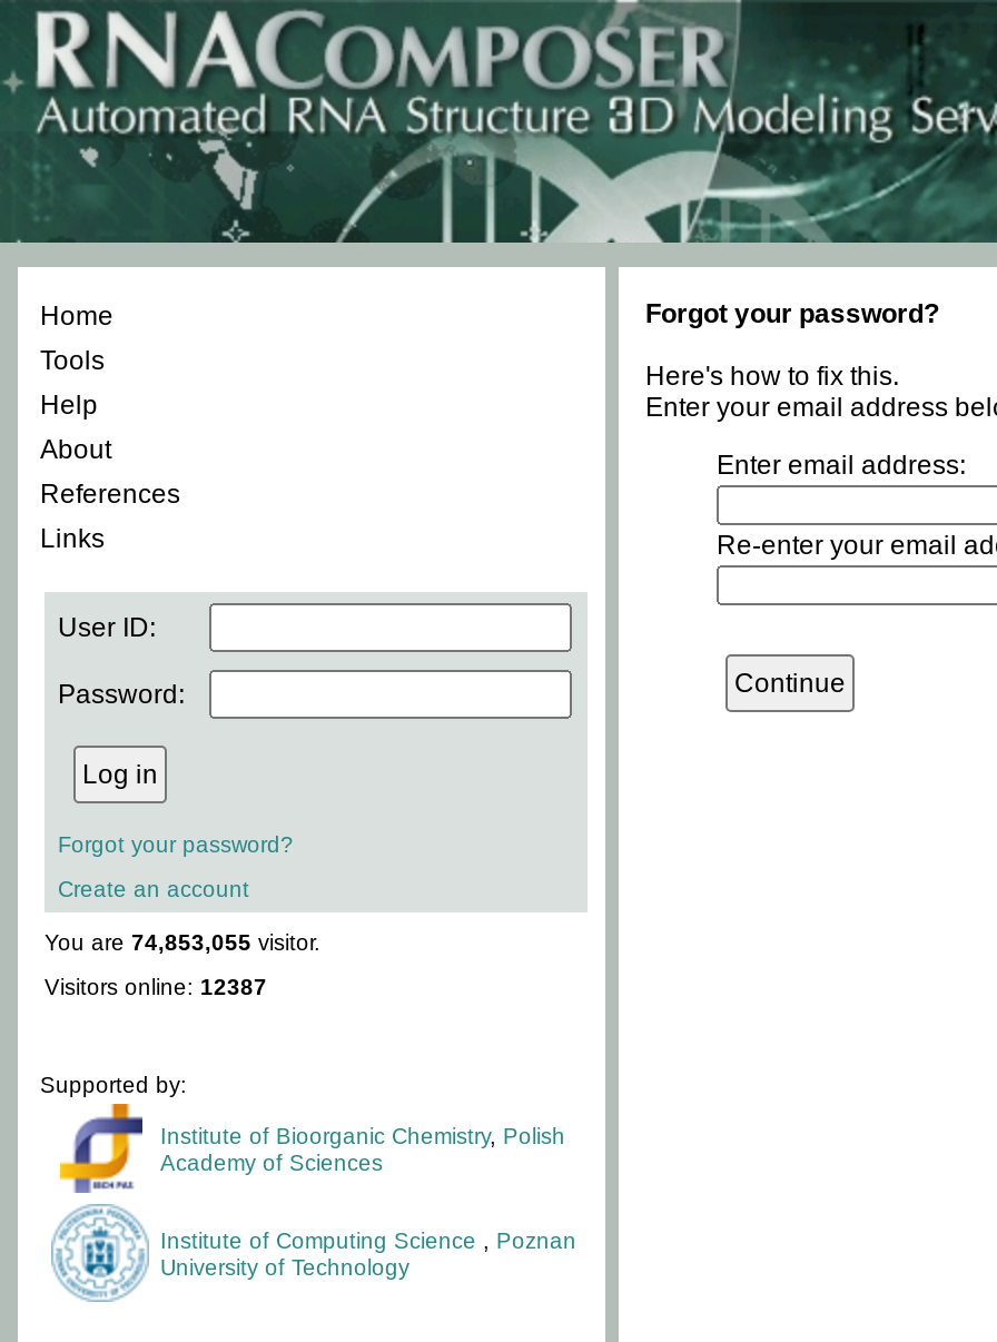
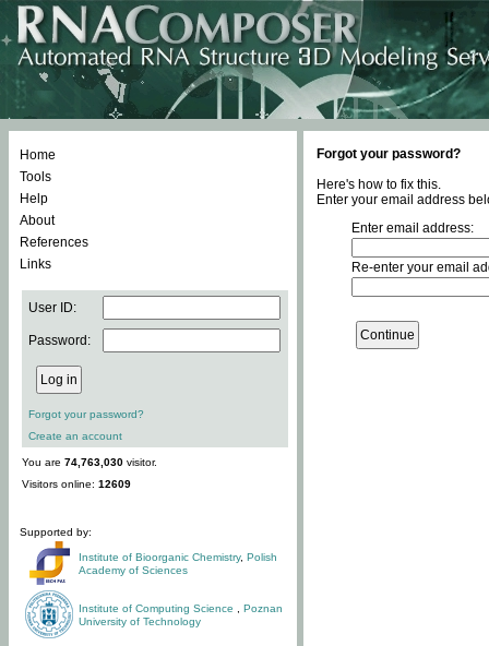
- You are 74,853,055 visitor.
+ You are 74,763,030 visitor.

- Visitors online: 12387
+ Visitors online: 12609
